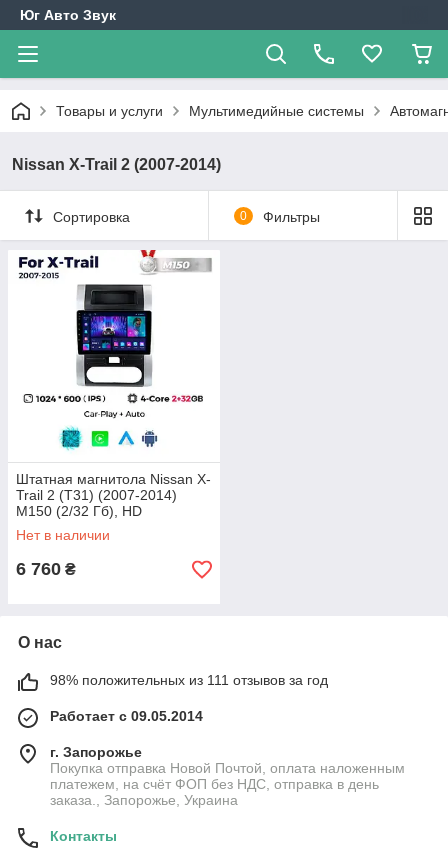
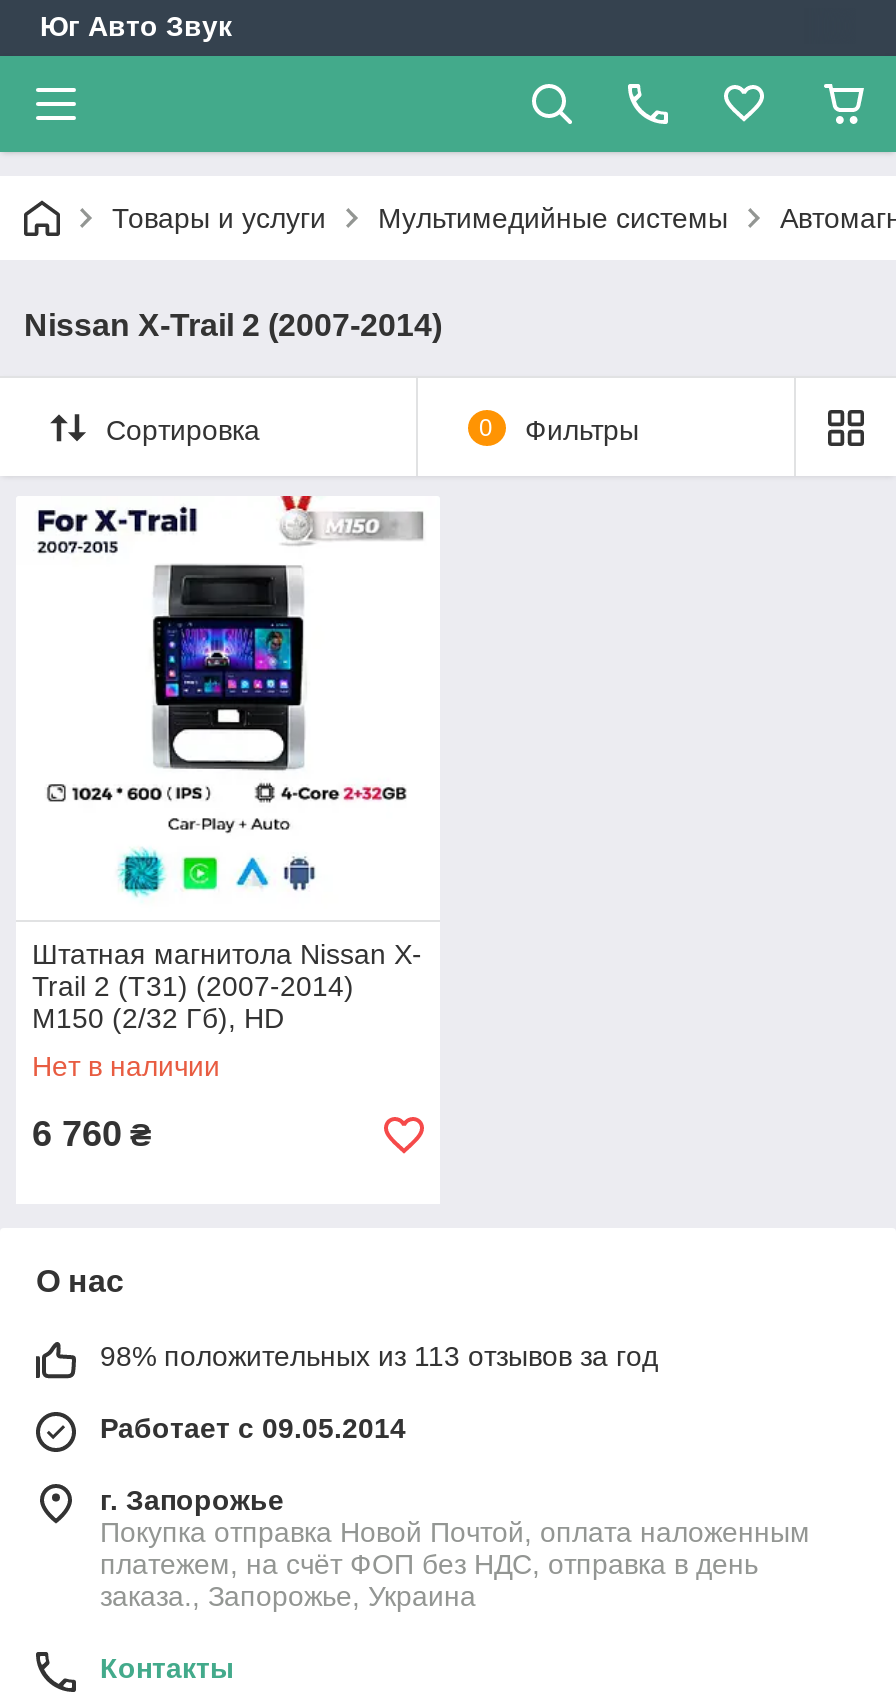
- 98% положительных из 111 отзывов за год
+ 98% положительных из 113 отзывов за год
